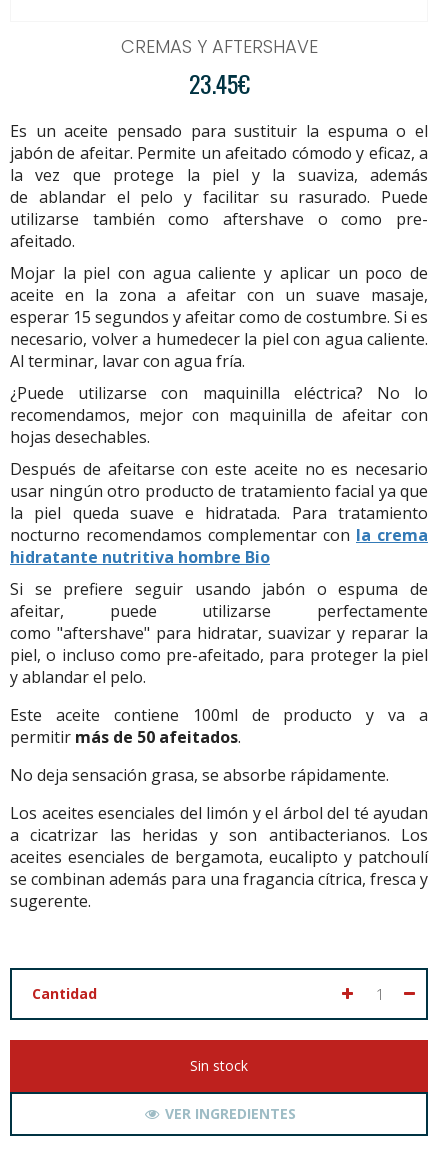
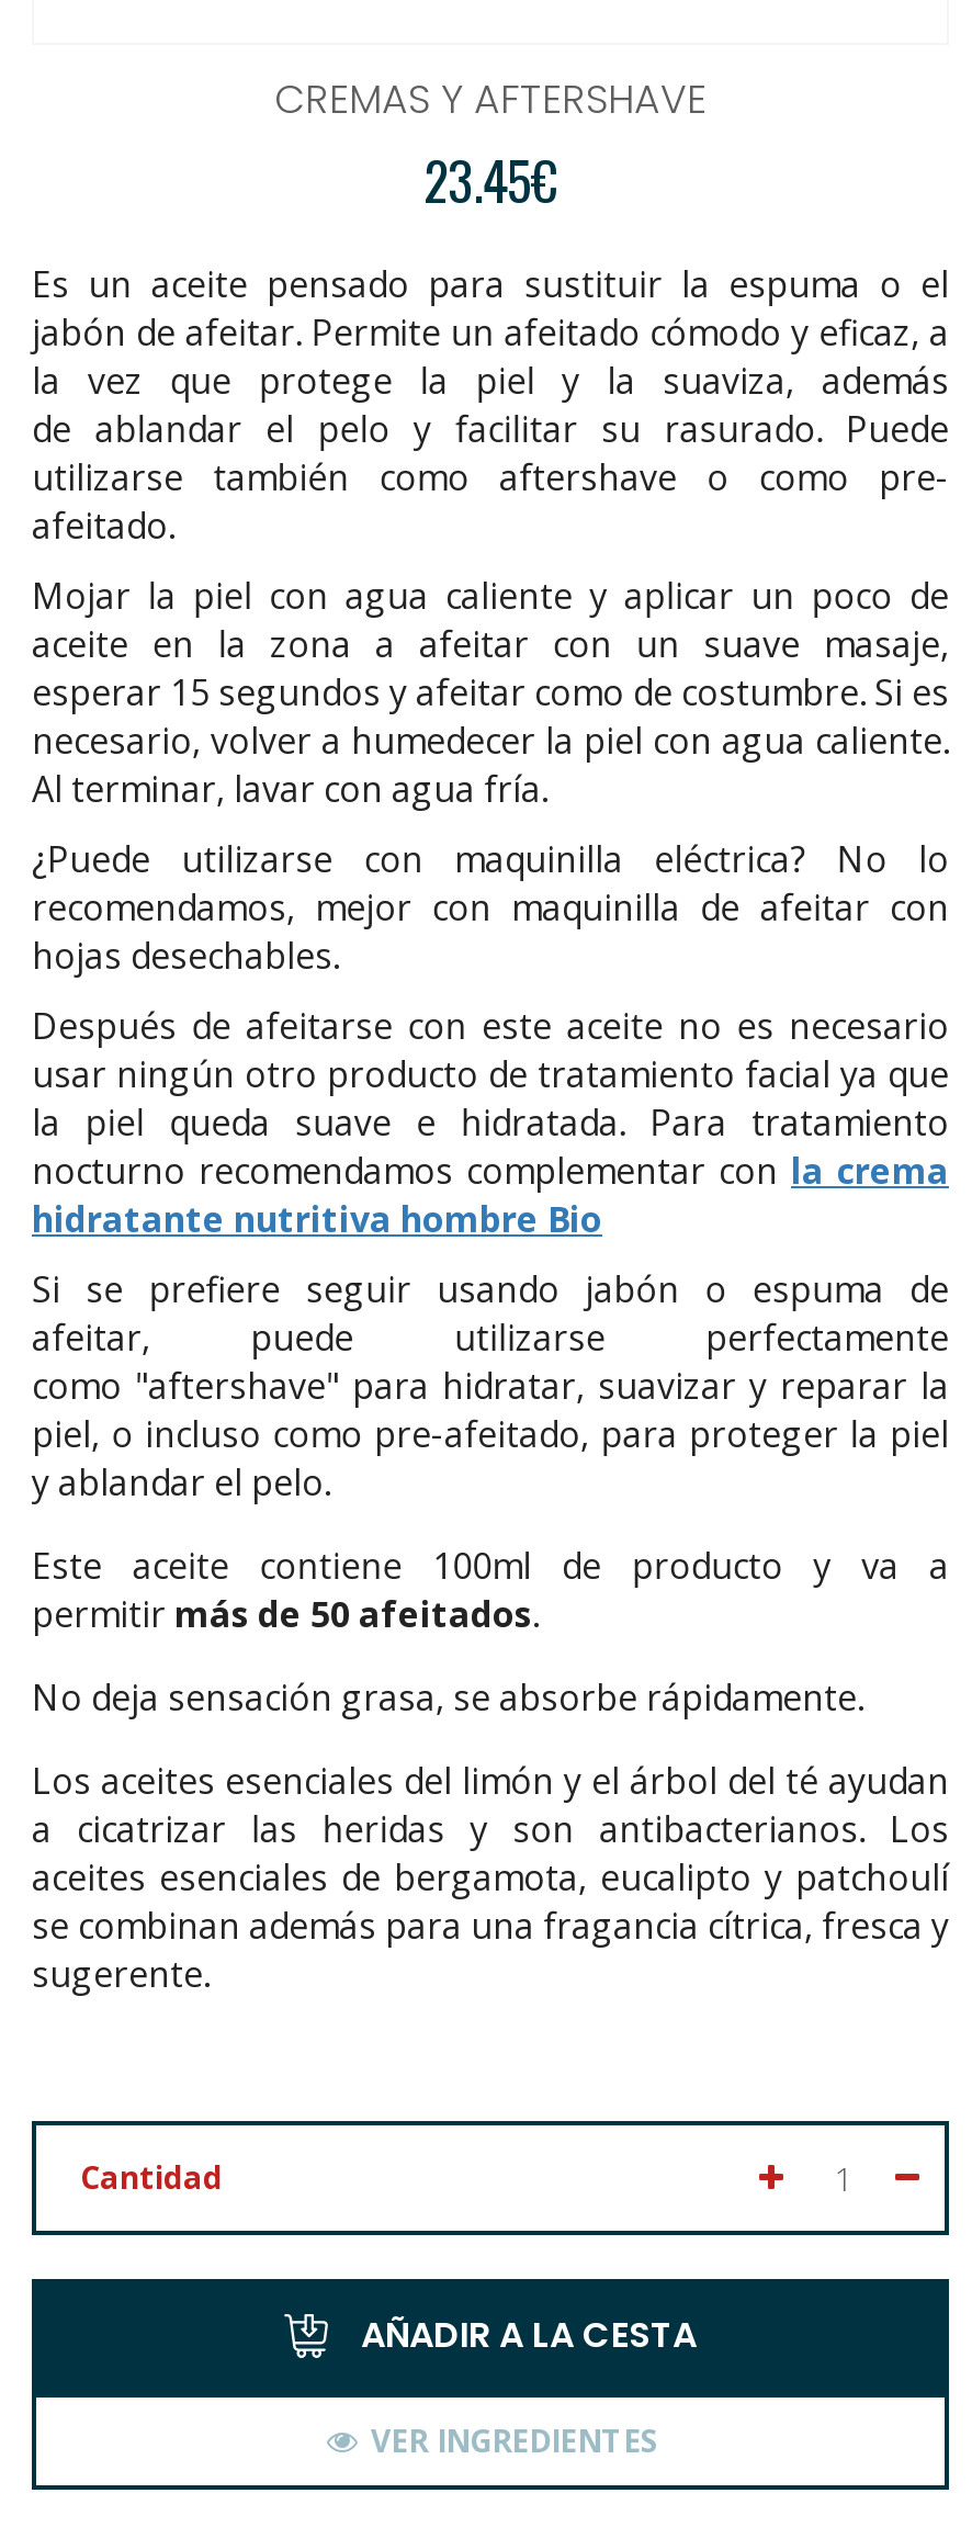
- Sin stock
+ AÑADIR A LA CESTA
